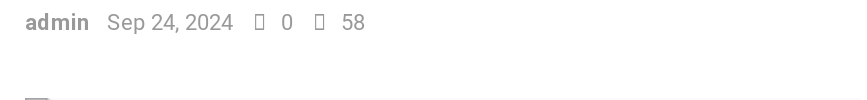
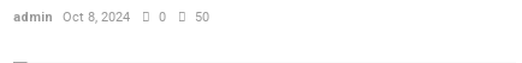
- Sep 24, 2024
+ Oct 8, 2024

- 58
+ 50
